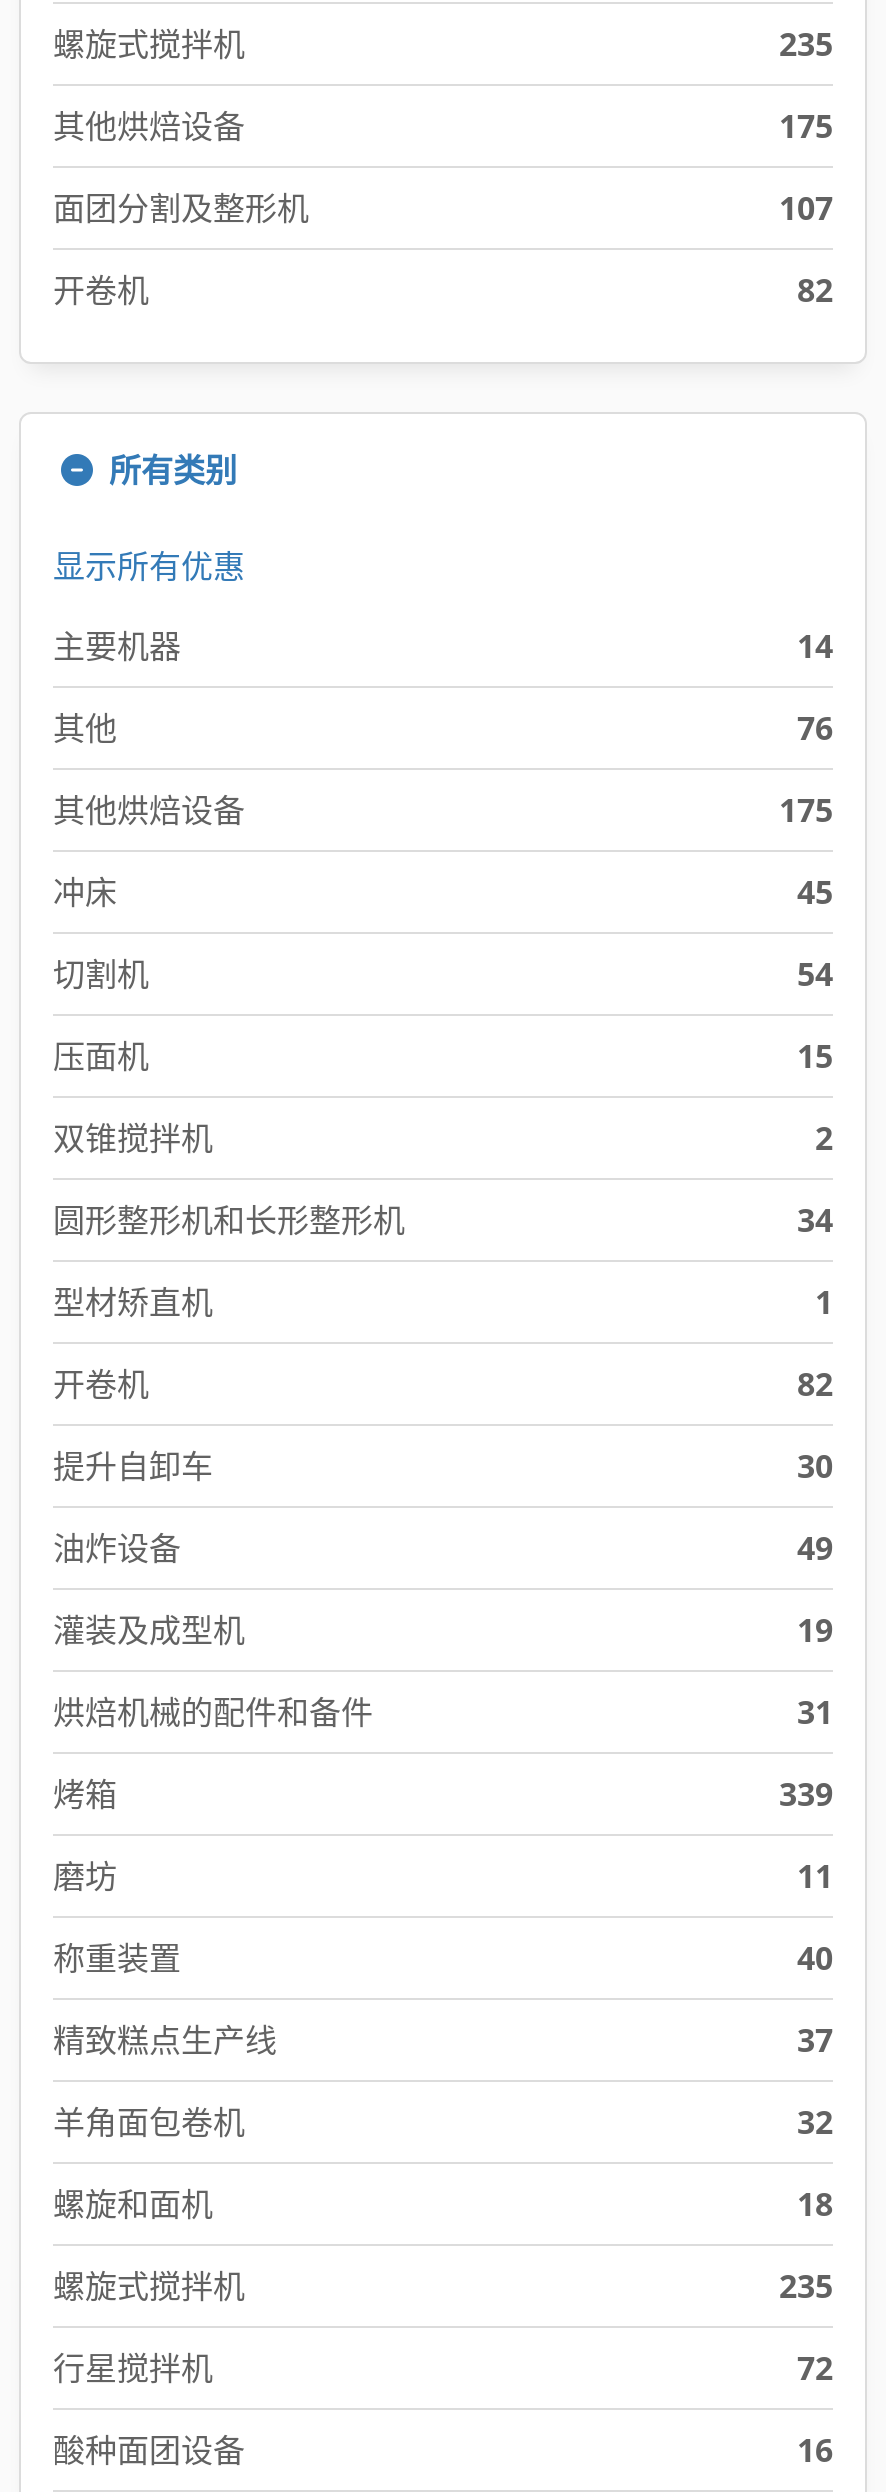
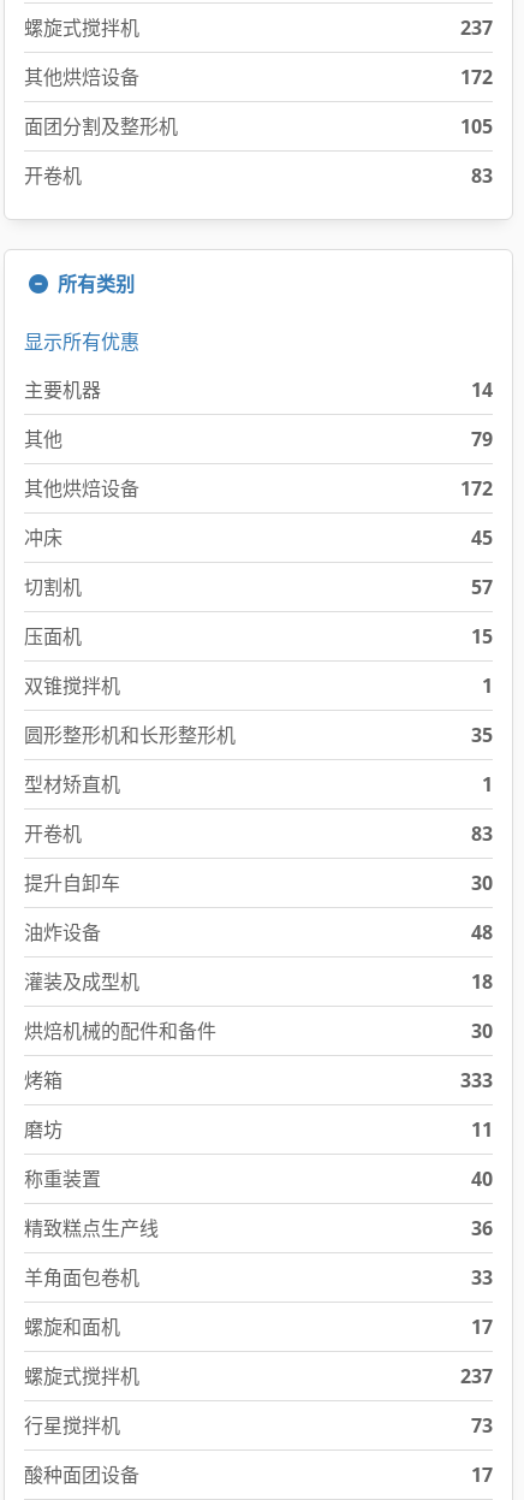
- 235
+ 237

- 175
+ 172

- 107
+ 105

- 82
+ 83

- 76
+ 79

- 175
+ 172

- 54
+ 57

- 2
+ 1

- 34
+ 35

- 82
+ 83

- 49
+ 48

- 19
+ 18

- 31
+ 30

- 339
+ 333

- 37
+ 36

- 32
+ 33

- 18
+ 17

- 235
+ 237

- 72
+ 73

- 16
+ 17
